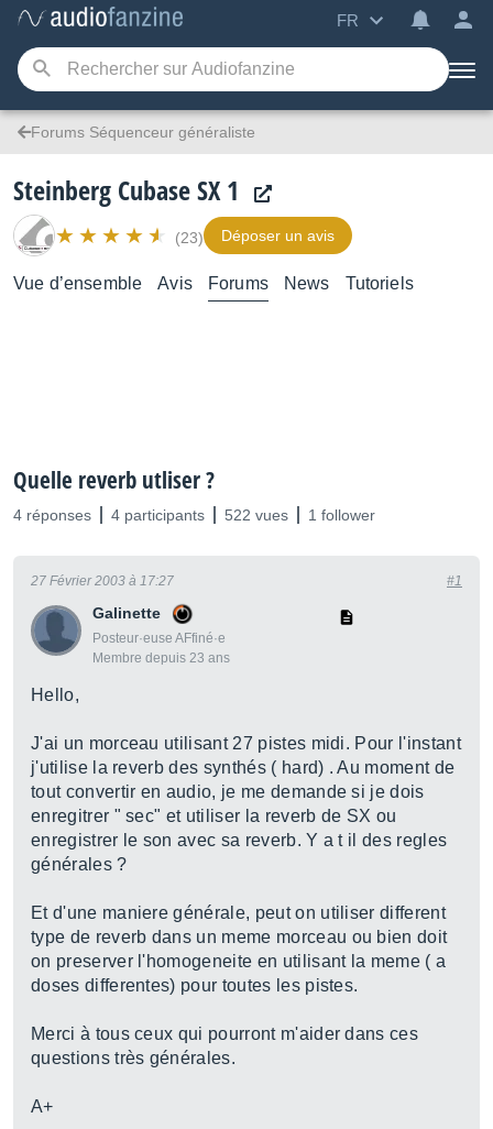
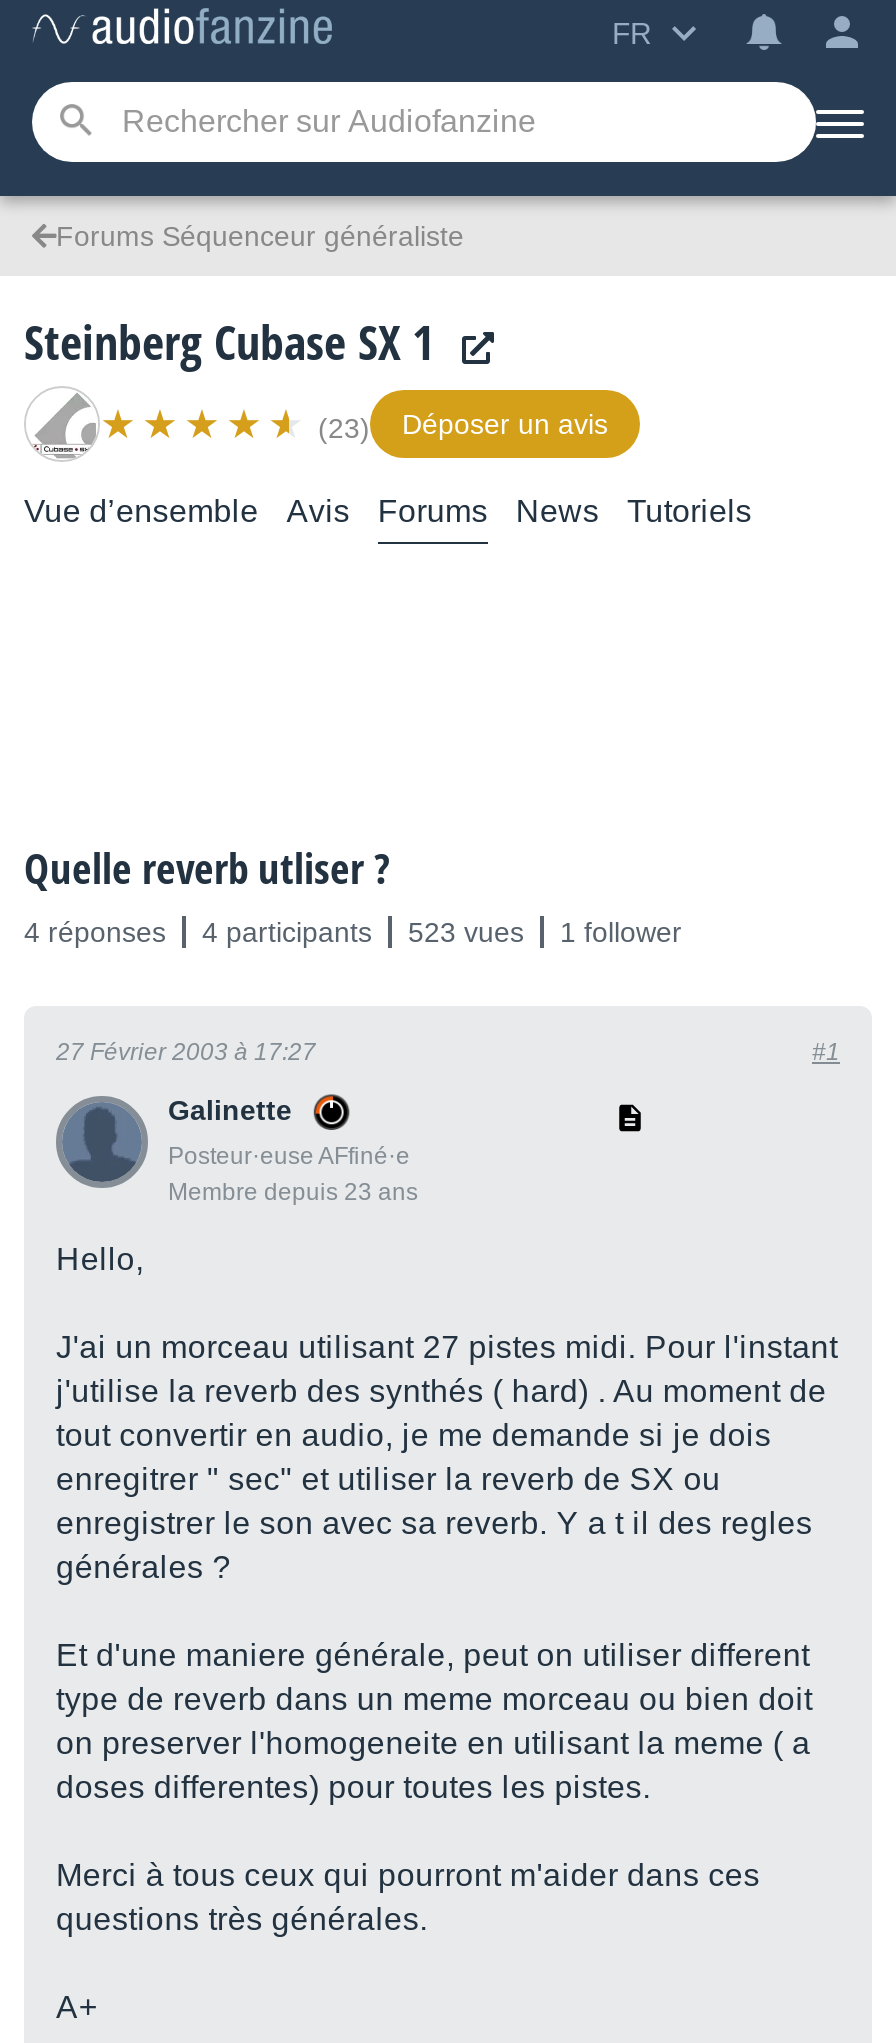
- 4 réponses 4 participants 522 vues 1 follower
+ 4 réponses 4 participants 523 vues 1 follower
